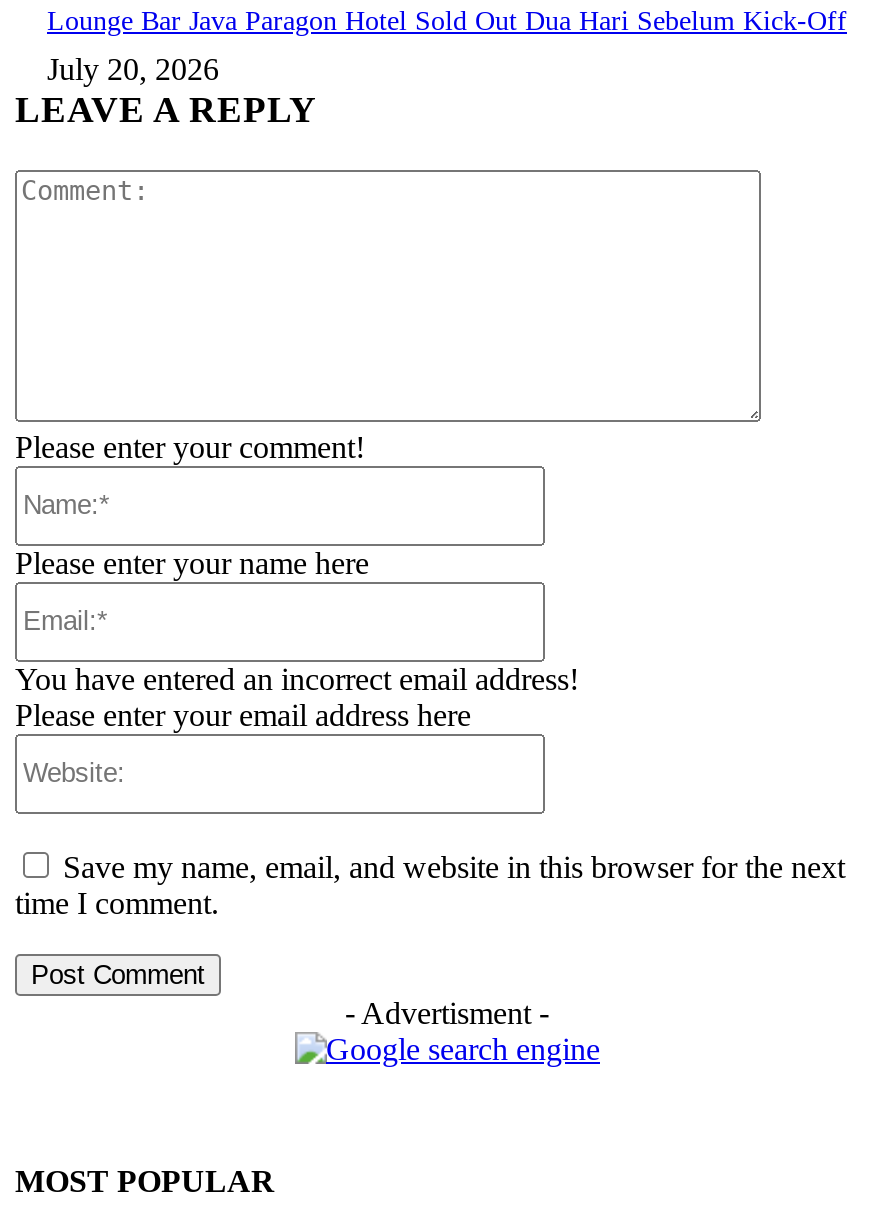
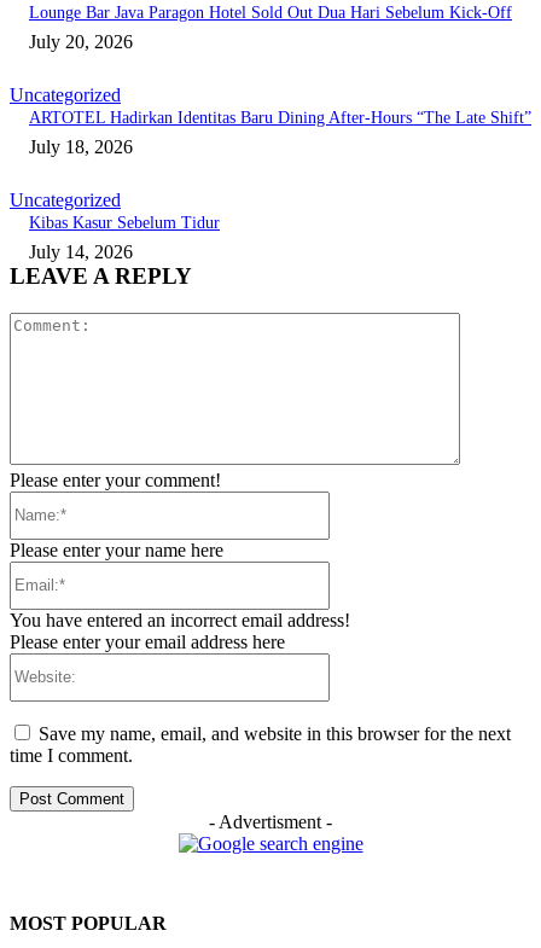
+ Uncategorized
+ ARTOTEL Hadirkan Identitas Baru Dining After-Hours “The Late Shift”
+ July 18, 2026
+ Uncategorized
+ Kibas Kasur Sebelum Tidur
+ July 14, 2026
